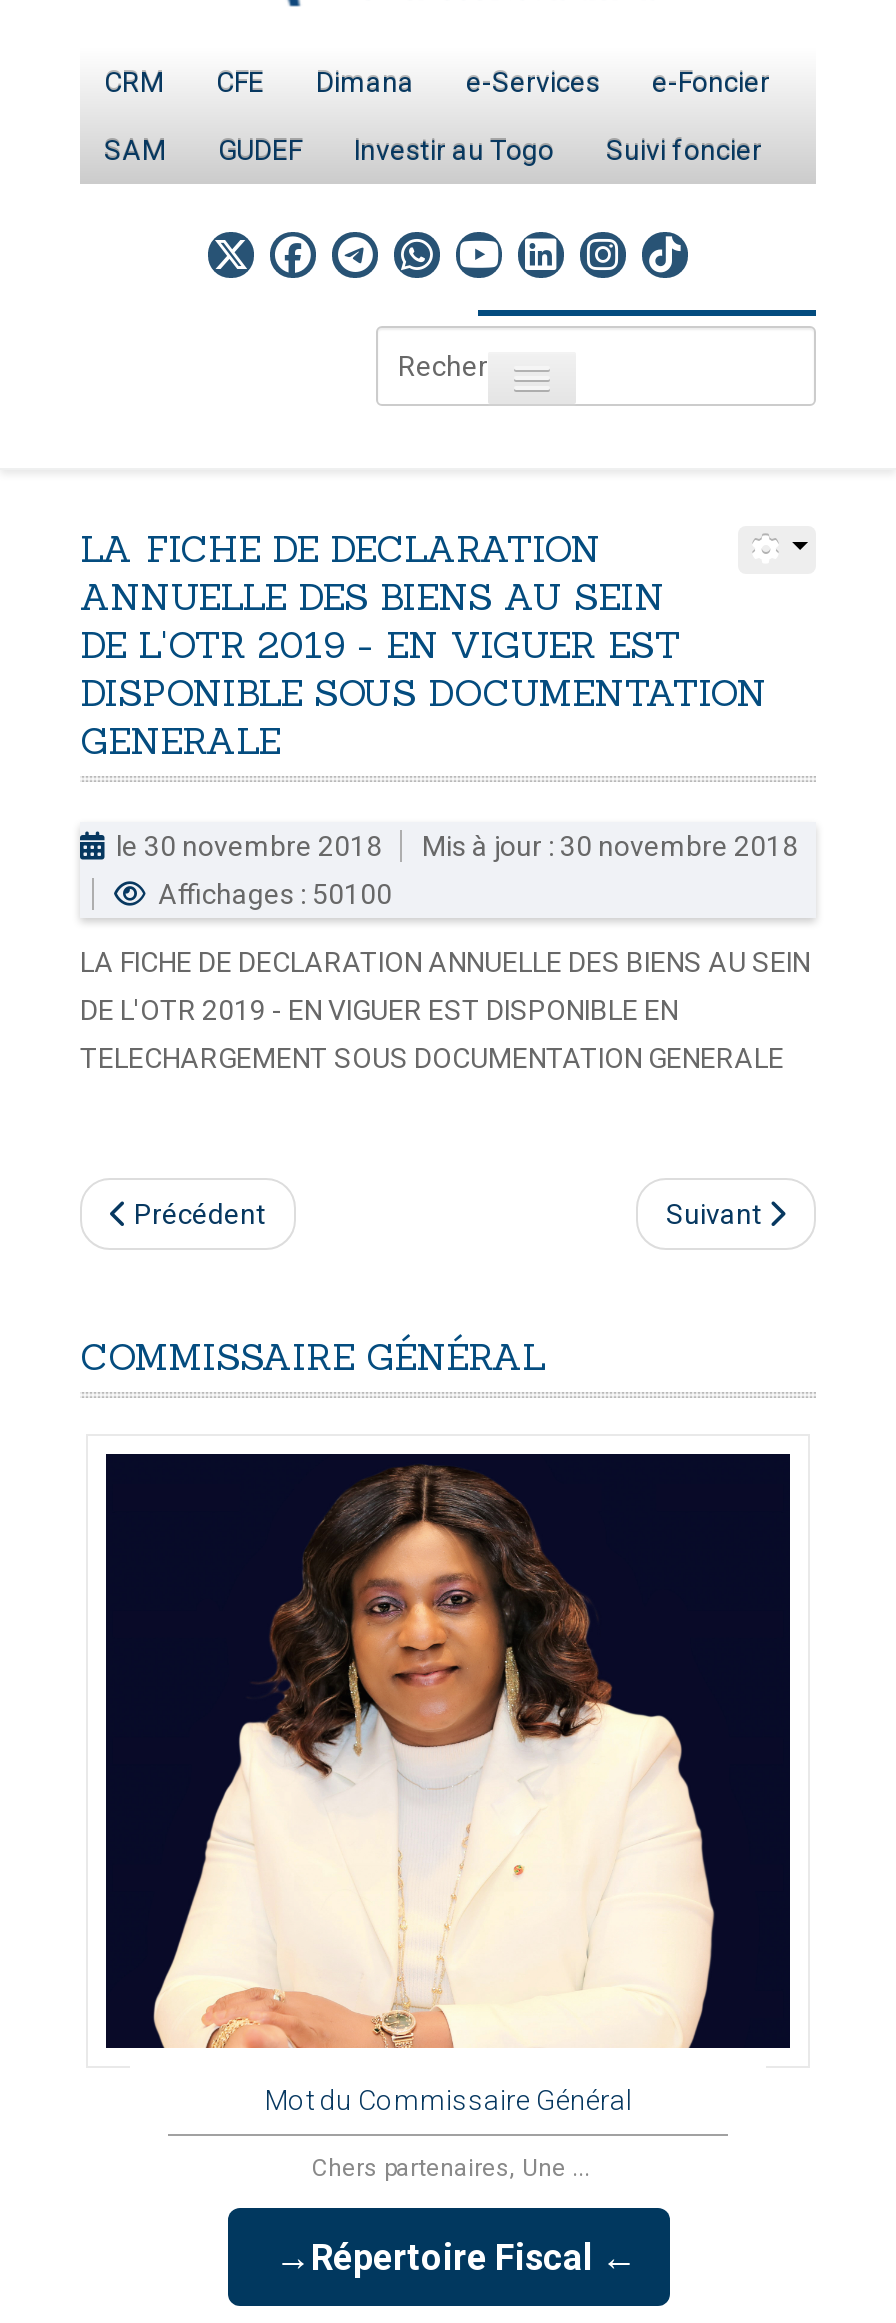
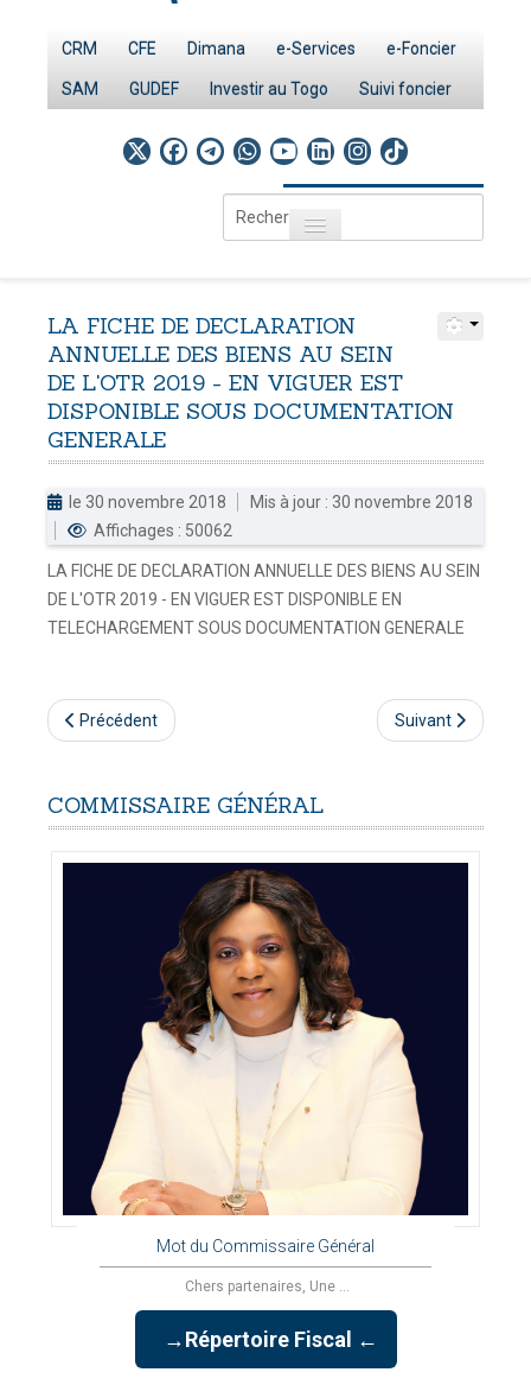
- Affichages : 50100
+ Affichages : 50062
